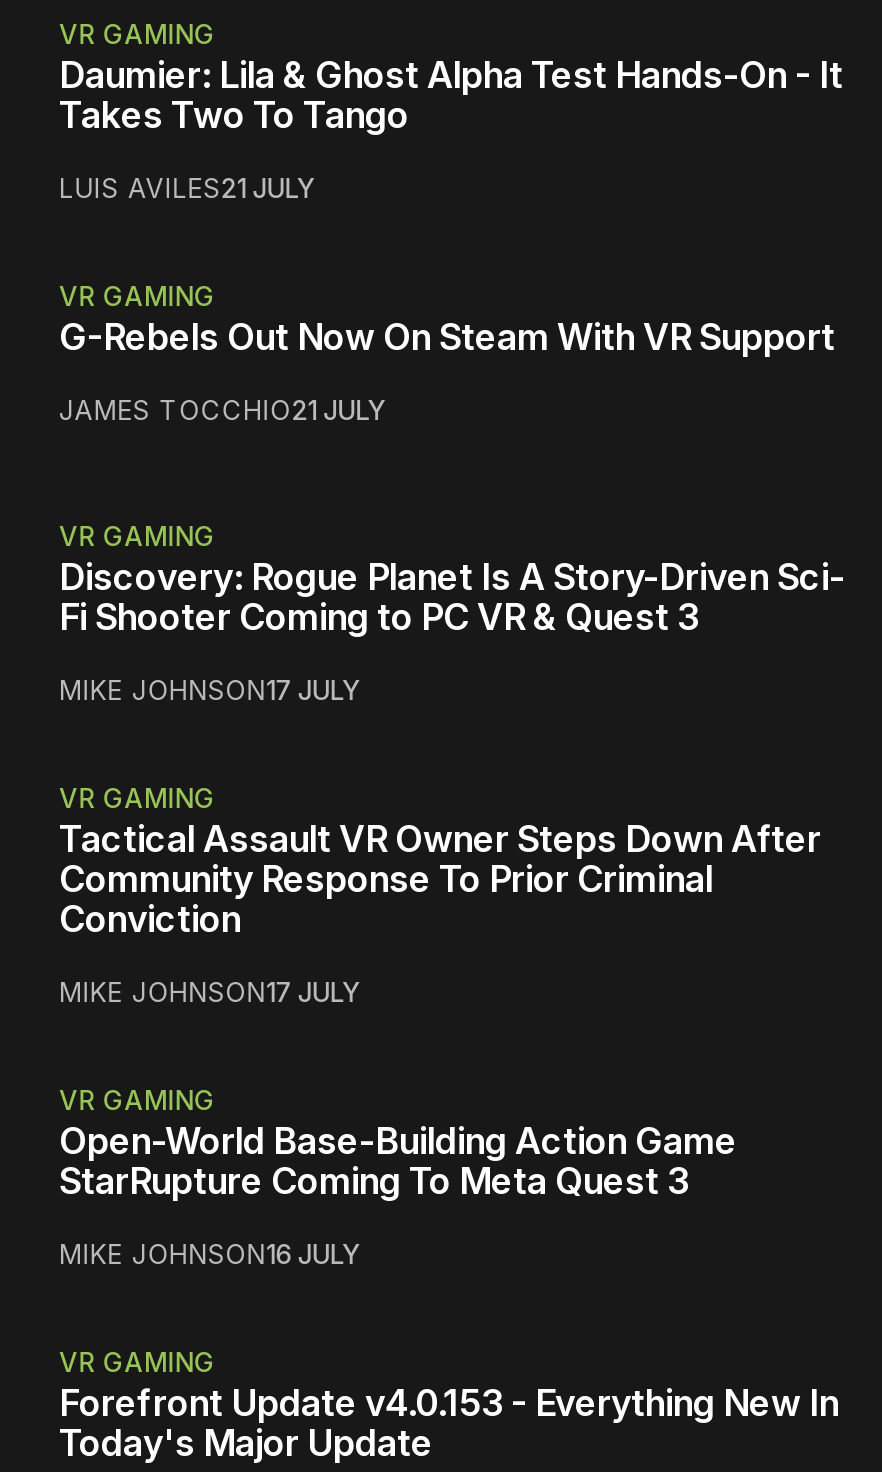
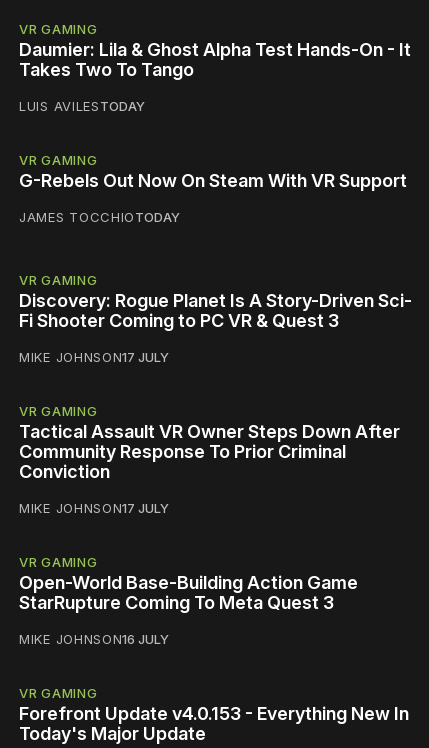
- LUIS AVILES21 JULY
+ LUIS AVILESTODAY

- JAMES TOCCHIO21 JULY
+ JAMES TOCCHIOTODAY
